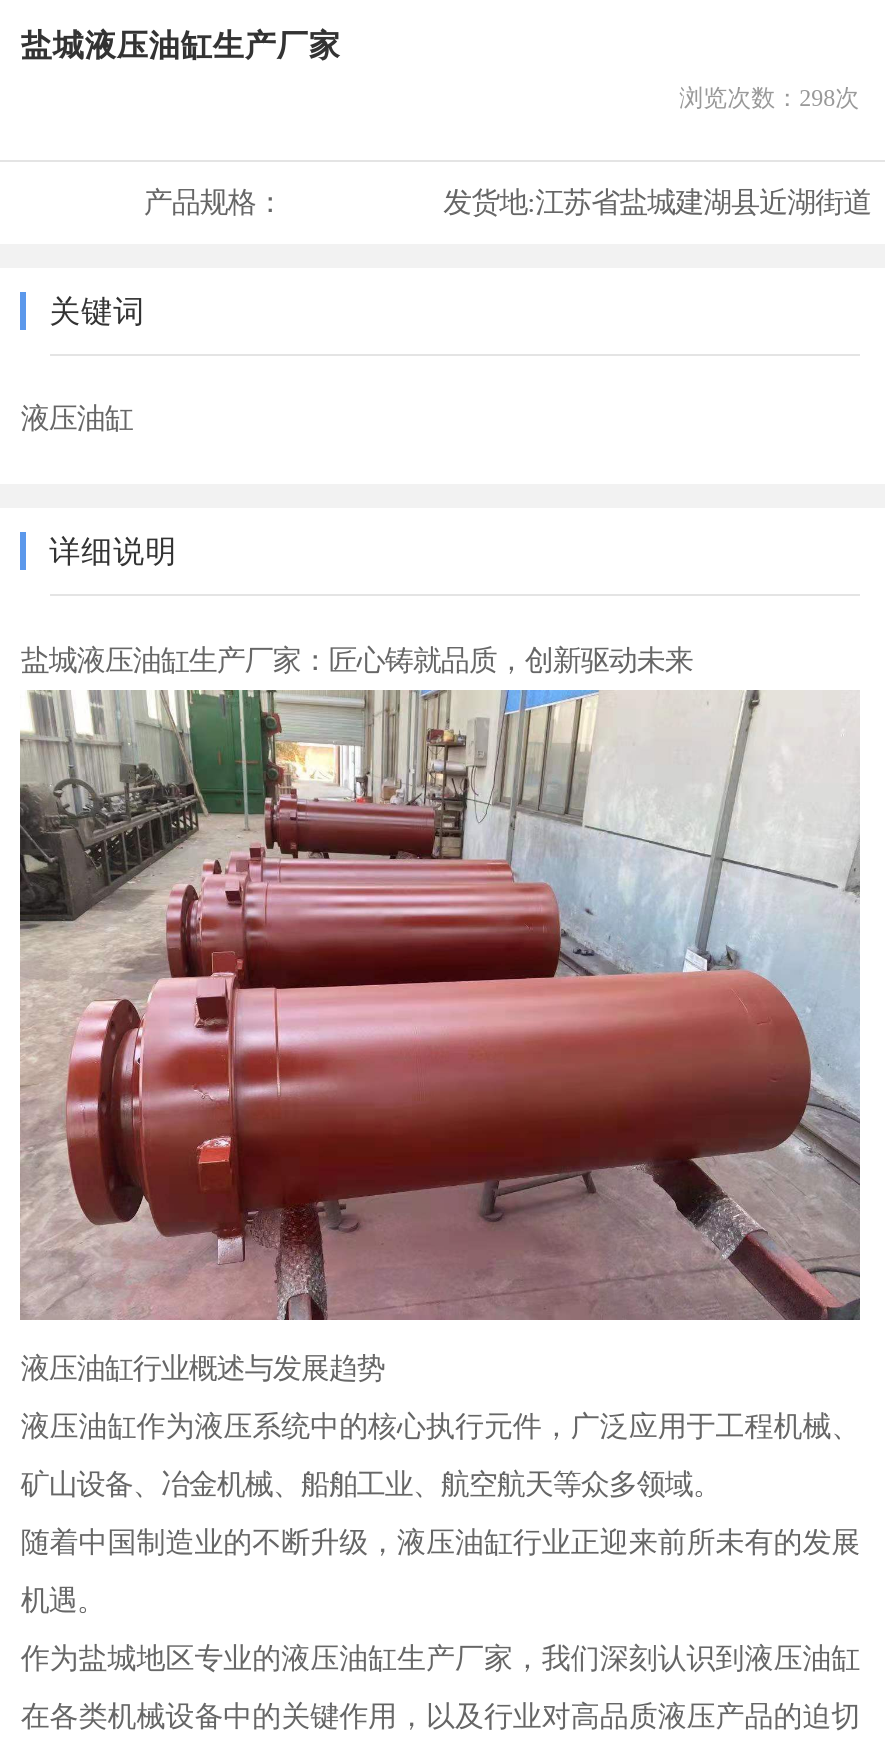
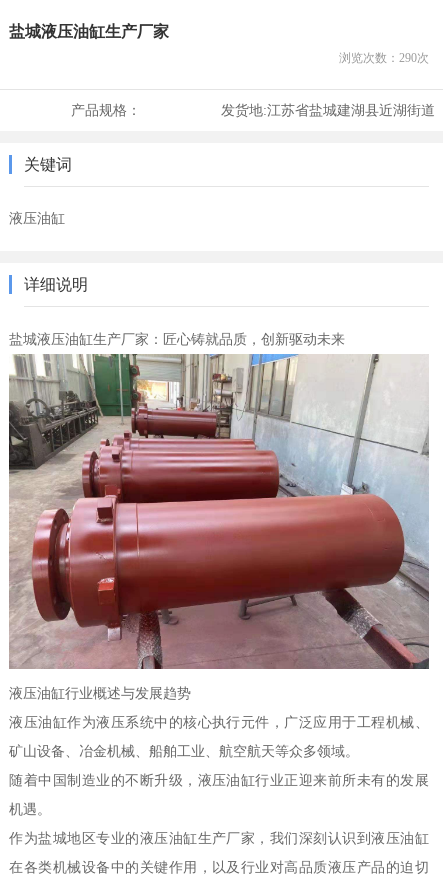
- 浏览次数：298次
+ 浏览次数：290次
